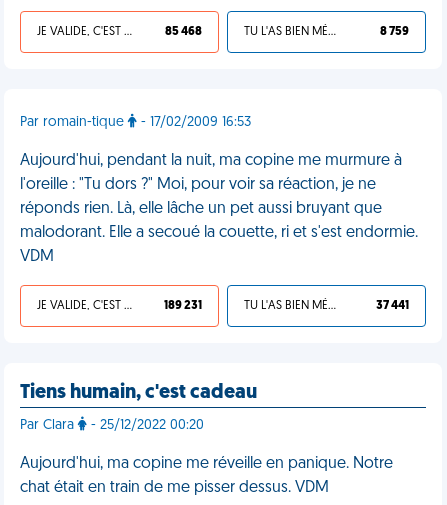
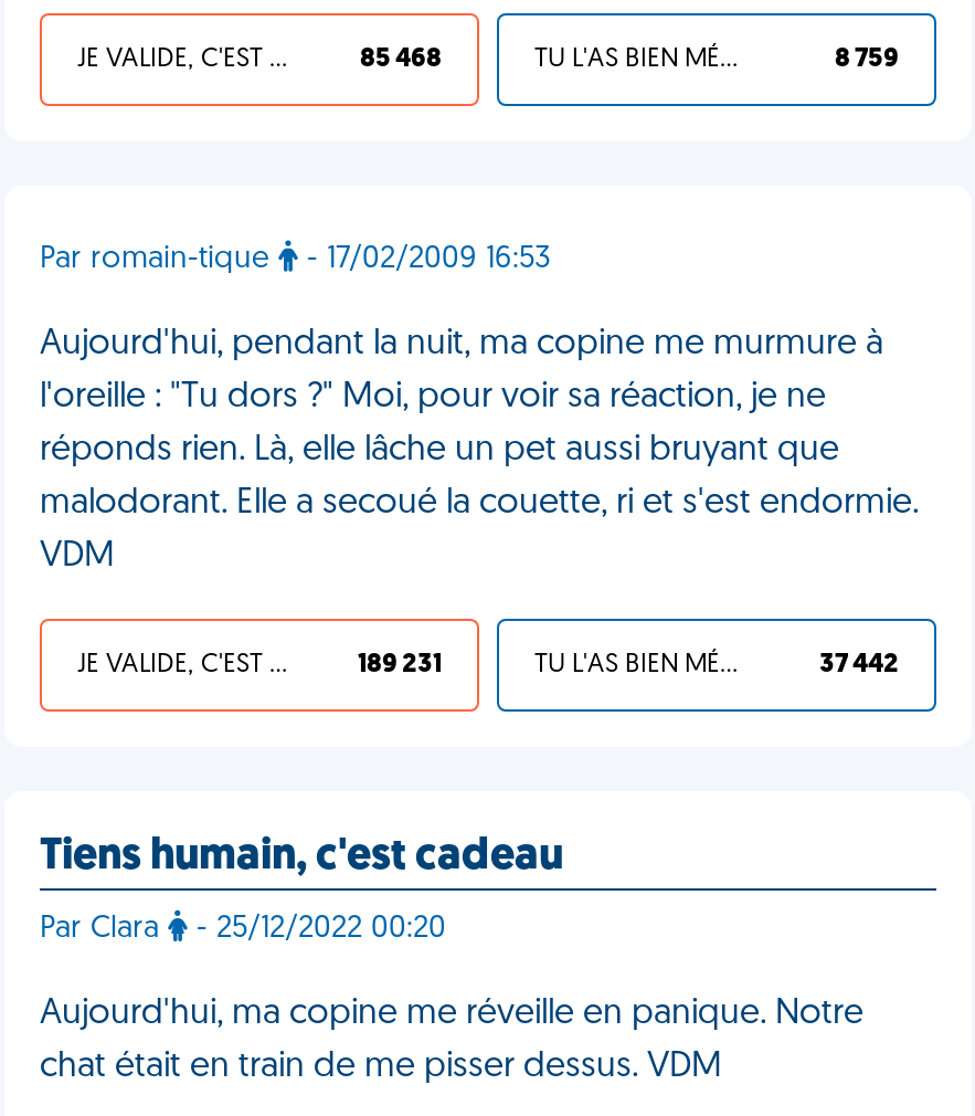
- 37 441
+ 37 442
